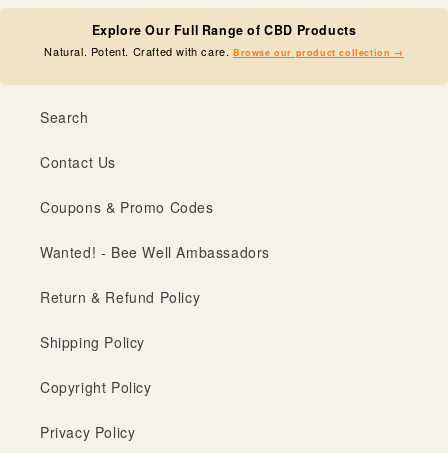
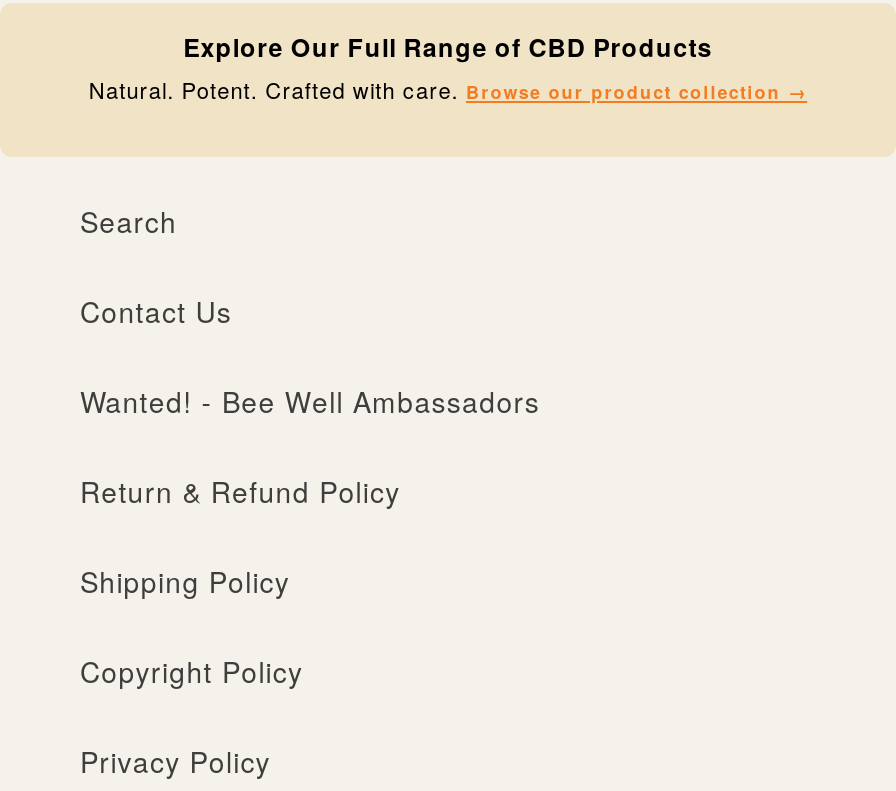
- Coupons & Promo Codes
